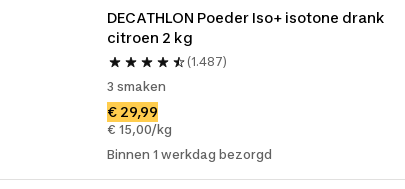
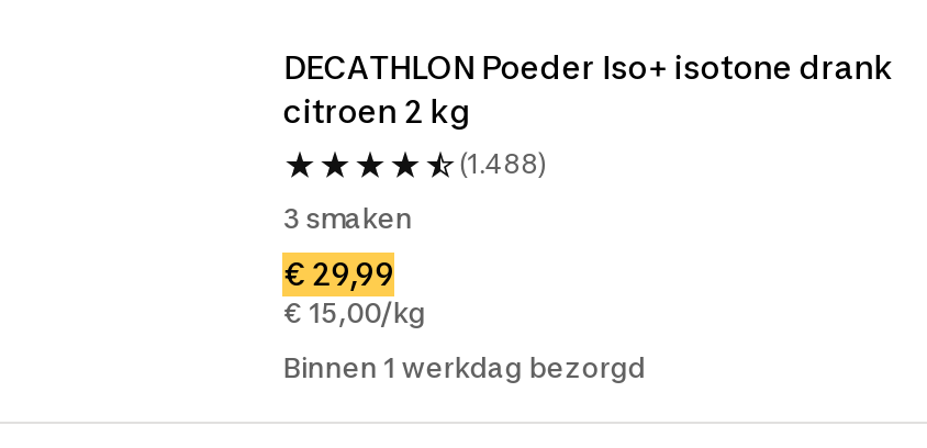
- (1.487)
+ (1.488)
